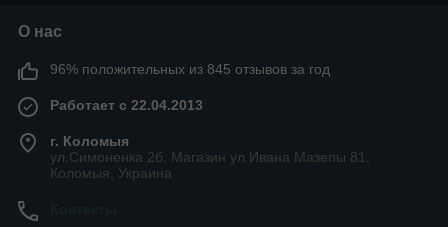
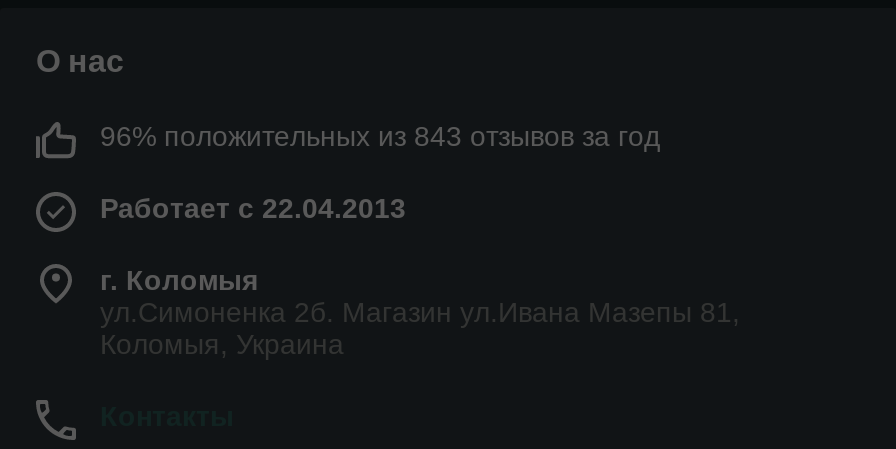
- 96% положительных из 845 отзывов за год
+ 96% положительных из 843 отзывов за год
